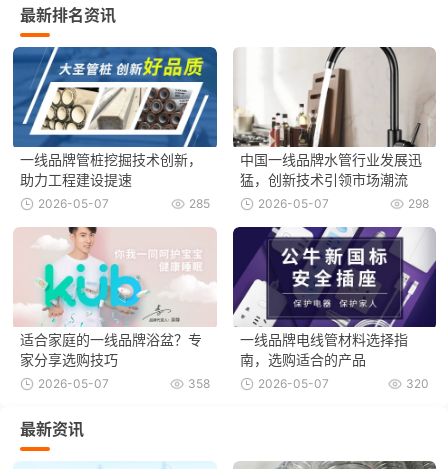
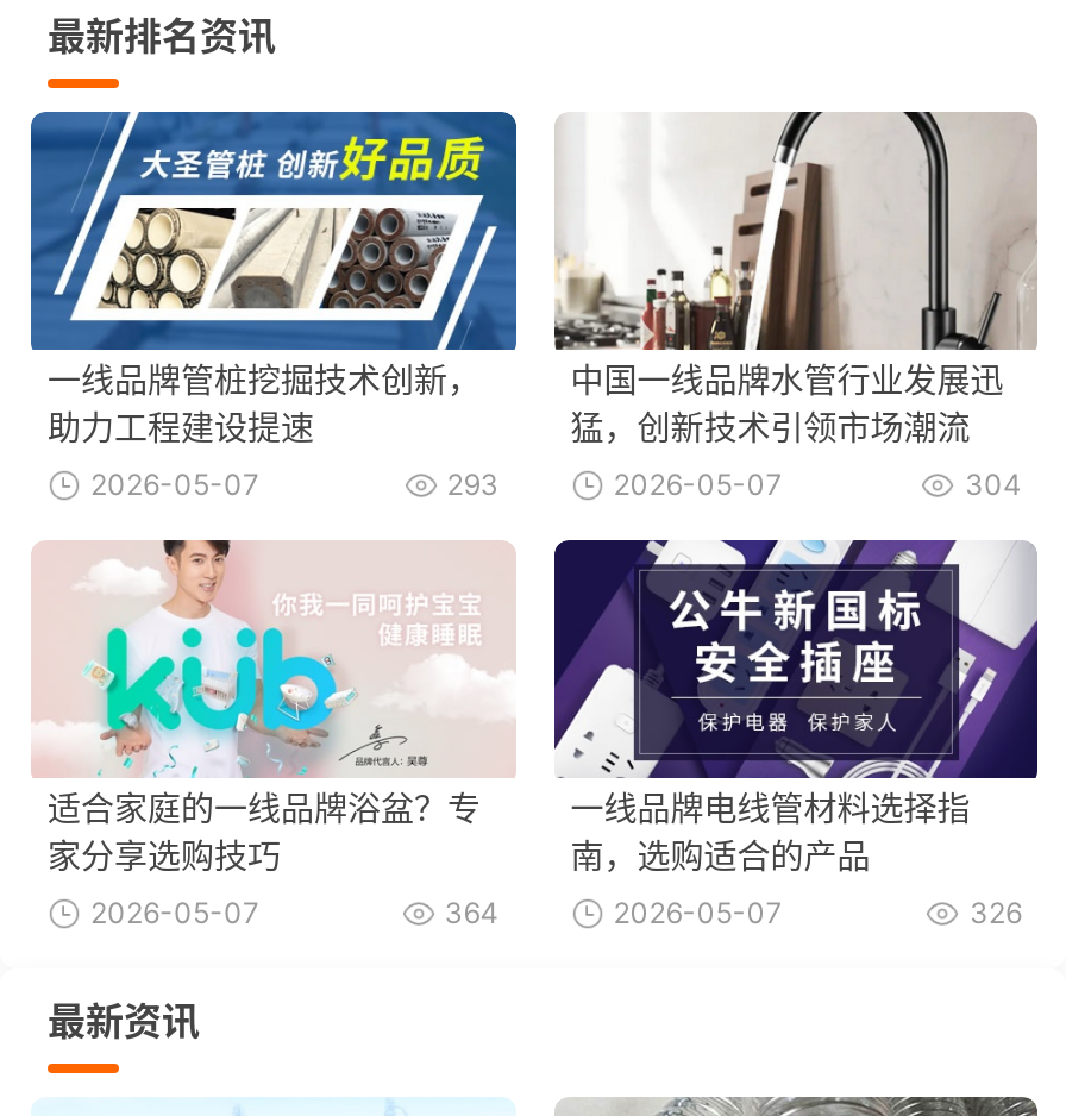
- 285
+ 293

- 298
+ 304

- 358
+ 364

- 320
+ 326
